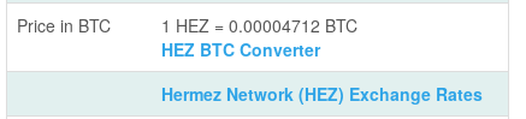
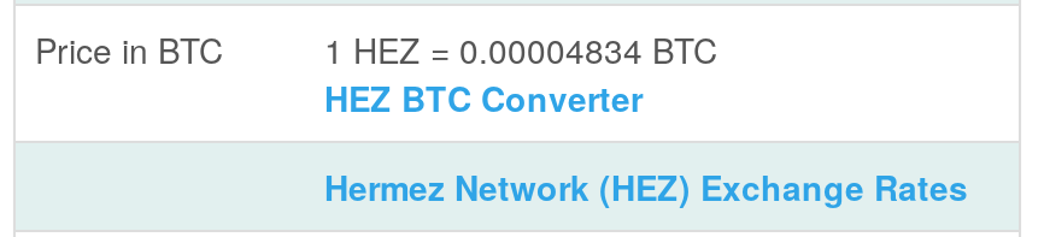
- 1 HEZ = 0.00004712 BTC
+ 1 HEZ = 0.00004834 BTC
